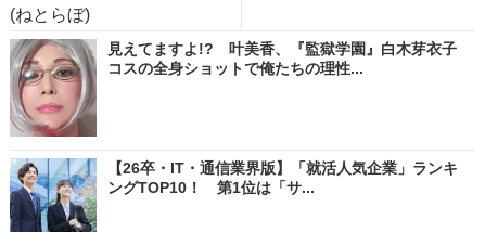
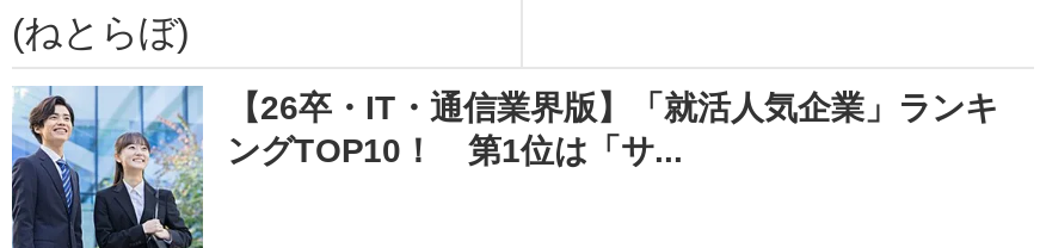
- [image]
- 見えてますよ!? 叶美香、『監獄学園』白木芽衣子
- コスの全身ショットで俺たちの理性...
